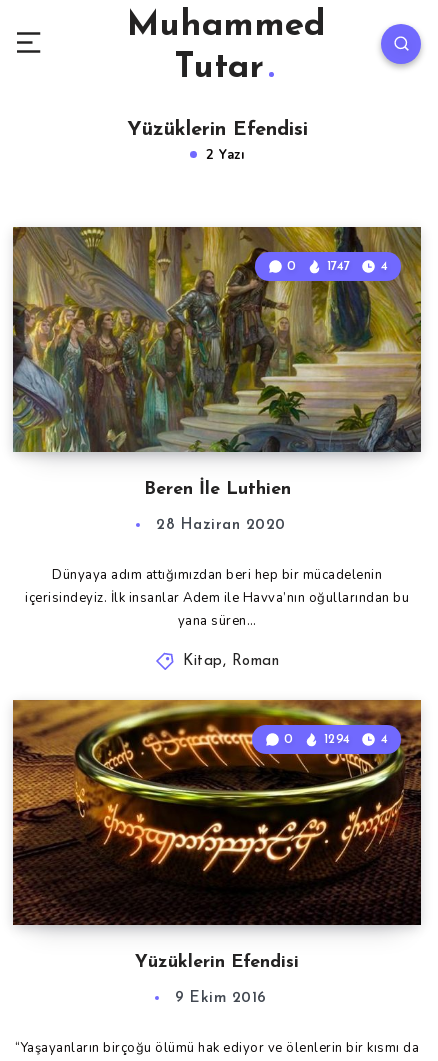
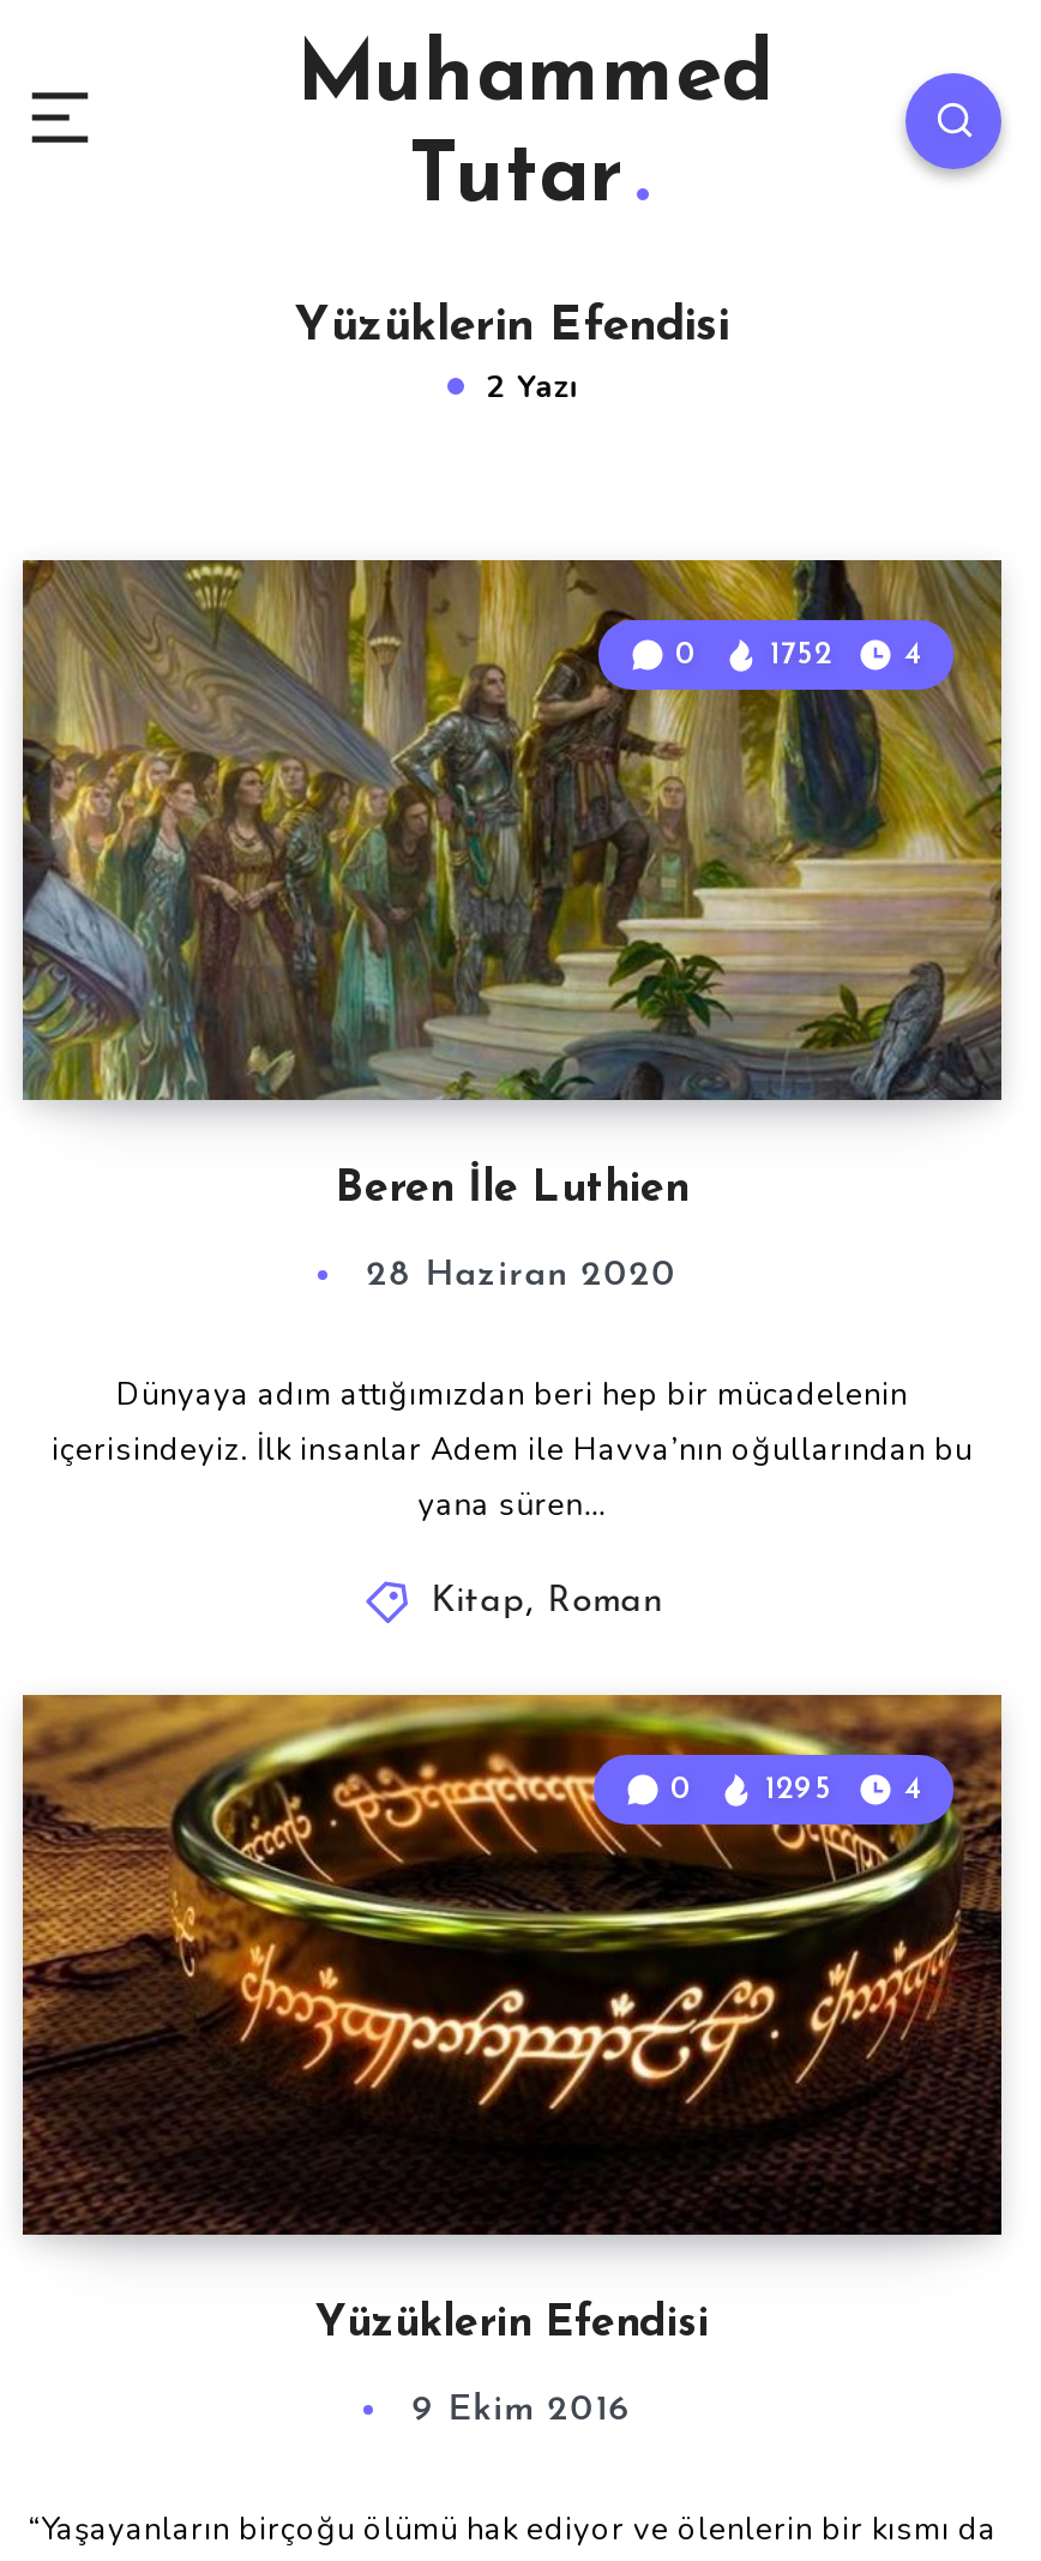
- 0 1747 4
+ 0 1752 4

- 0 1294 4
+ 0 1295 4
